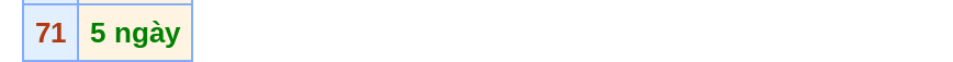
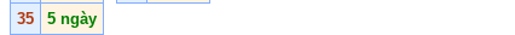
- 71 5 ngày
+ 35 5 ngày
